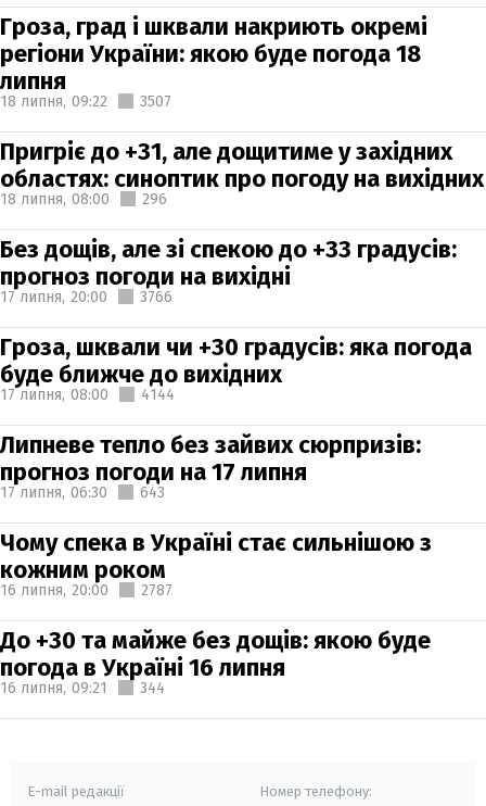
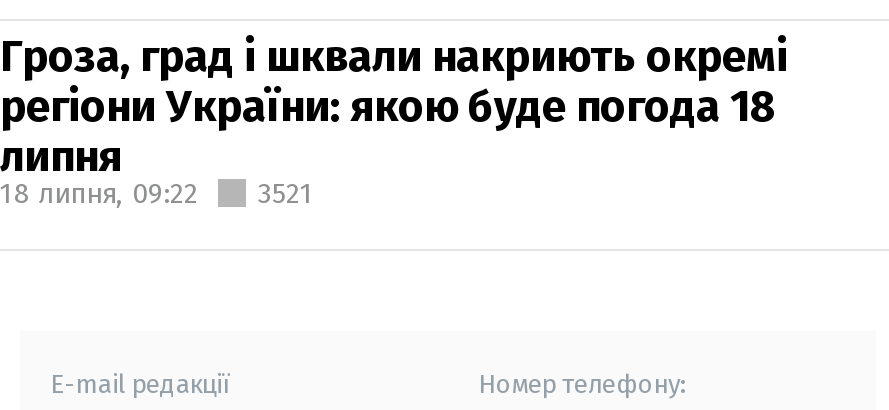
- 3507
- Пригріє до +31, але дощитиме у західних
- областях: синоптик про погоду на вихідних
- 18 липня, 08:00
- 296
- Без дощів, але зі спекою до +33 градусів:
- прогноз погоди на вихідні
- 17 липня, 20:00
- 3766
- Гроза, шквали чи +30 градусів: яка погода
- буде ближче до вихідних
- 17 липня, 08:00
- 4144
- Липневе тепло без зайвих сюрпризів:
- прогноз погоди на 17 липня
- 17 липня, 06:30
- 643
- Чому спека в Україні стає сильнішою з
- кожним роком
- 16 липня, 20:00
- 2787
- До +30 та майже без дощів: якою буде
- погода в Україні 16 липня
- 16 липня, 09:21
- 344
+ 3521
